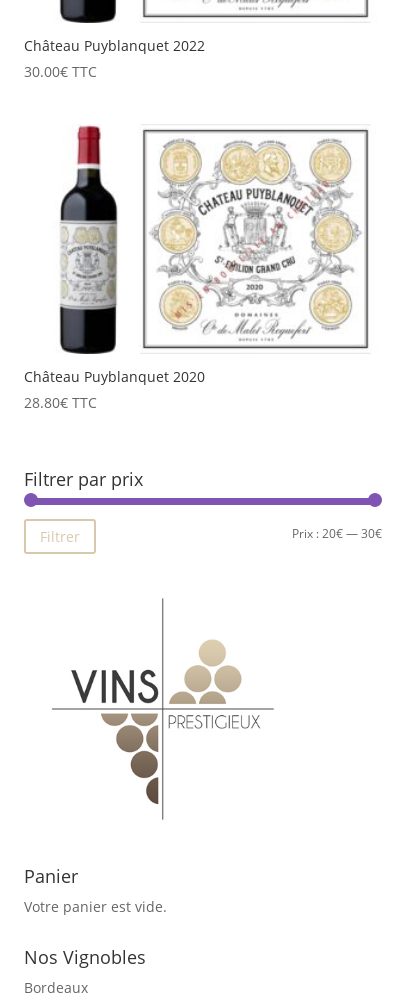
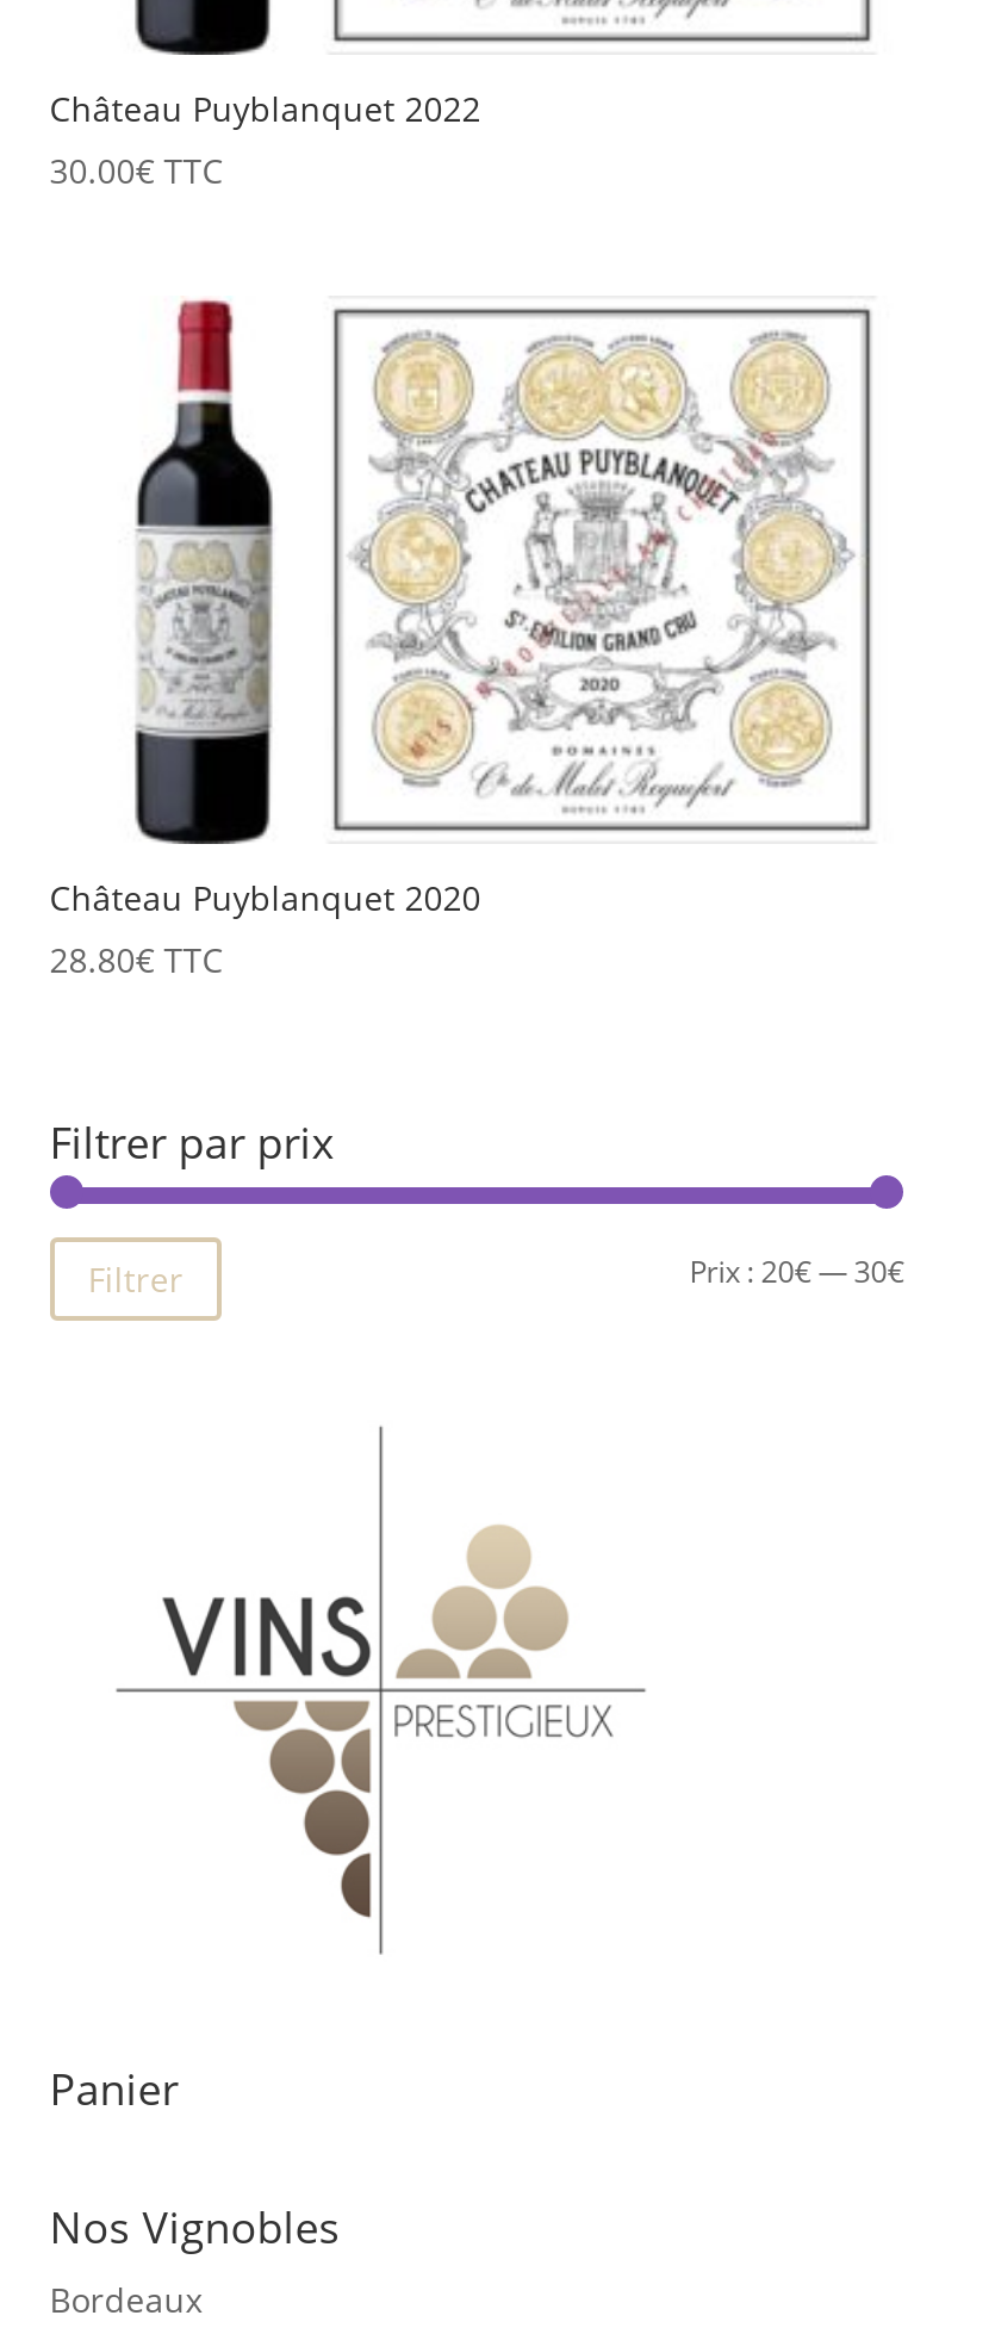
- Votre panier est vide.
